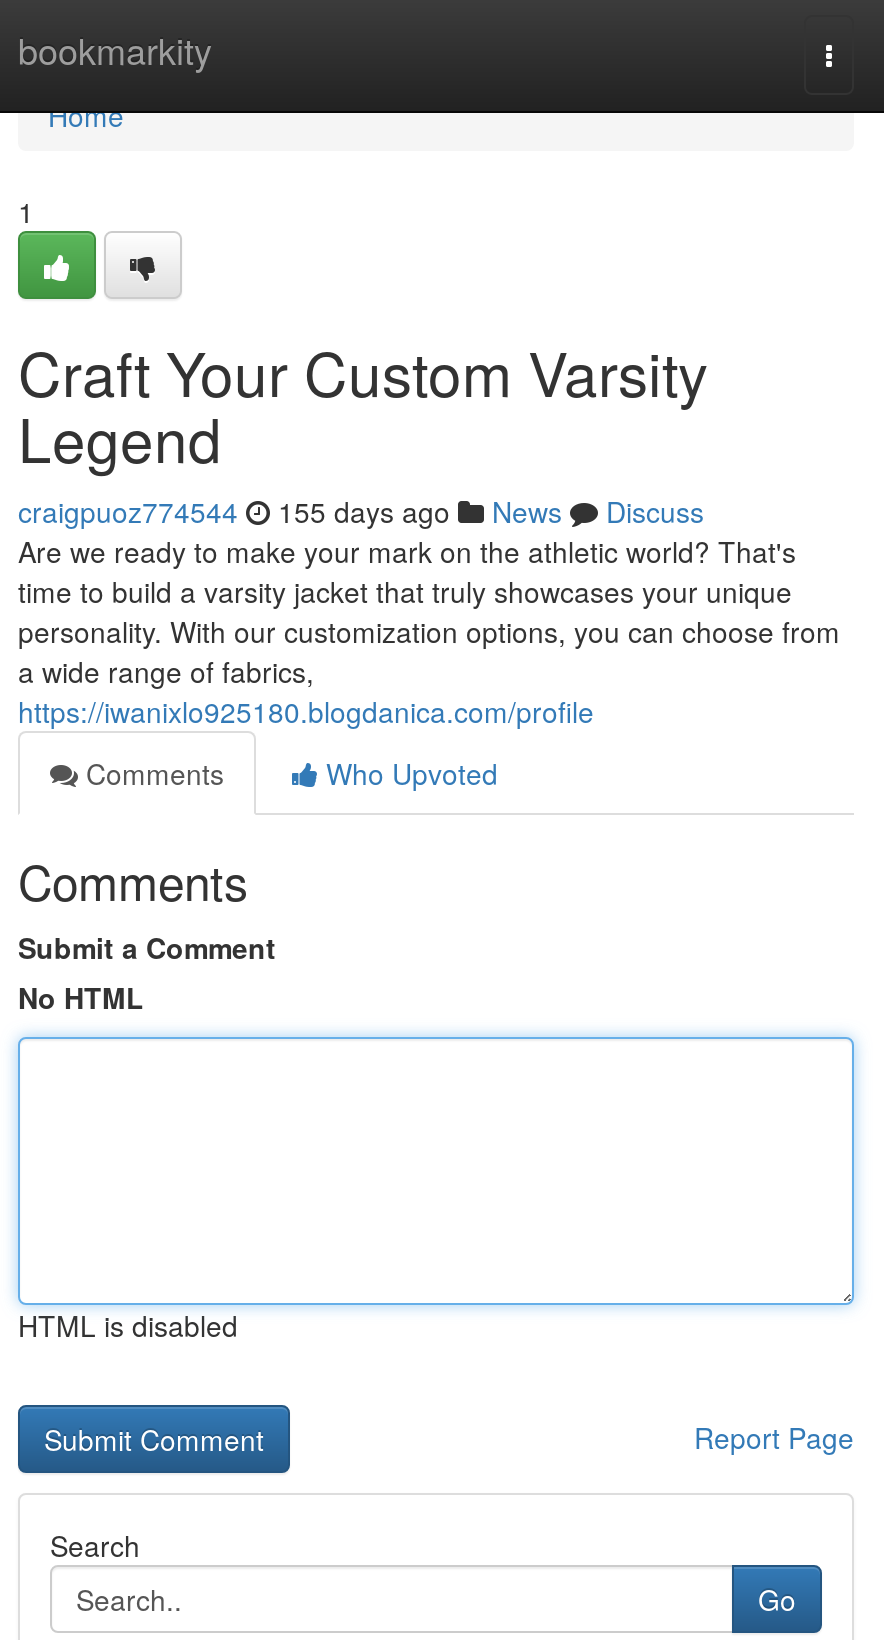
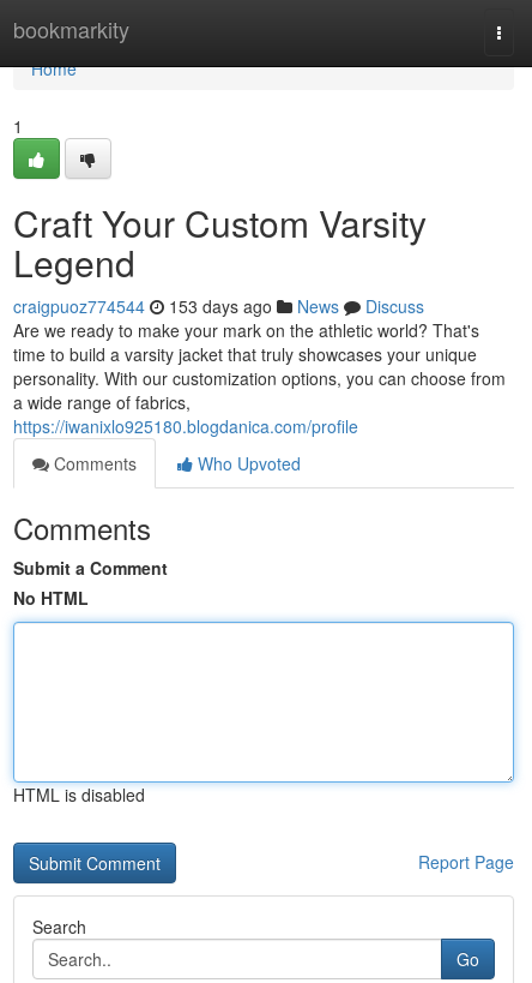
- craigpuoz774544 155 days ago News Discuss
+ craigpuoz774544 153 days ago News Discuss
